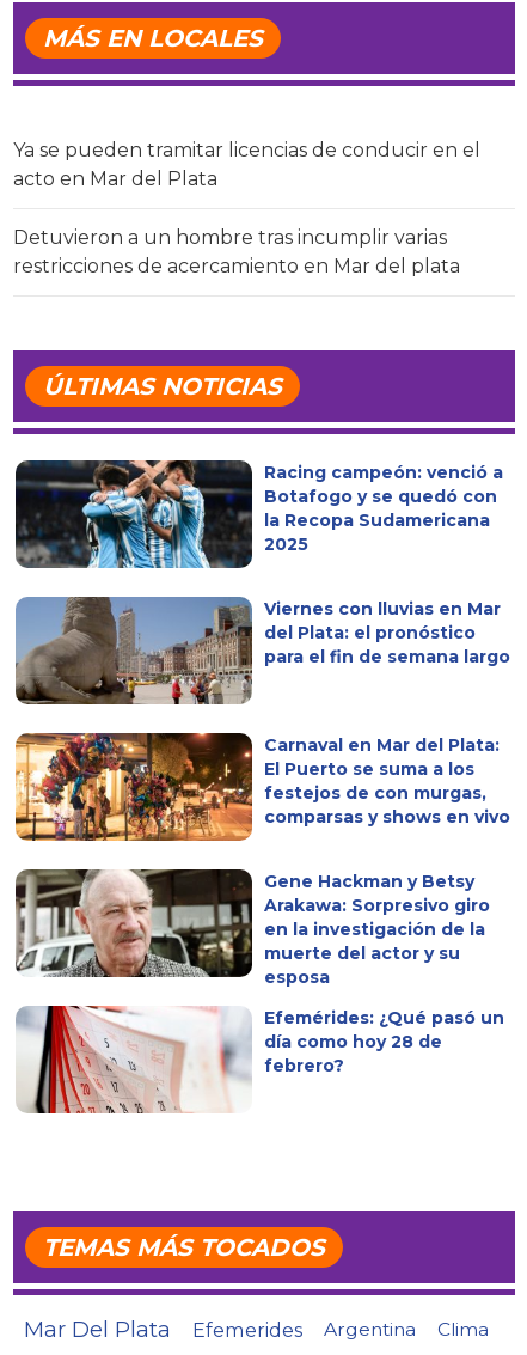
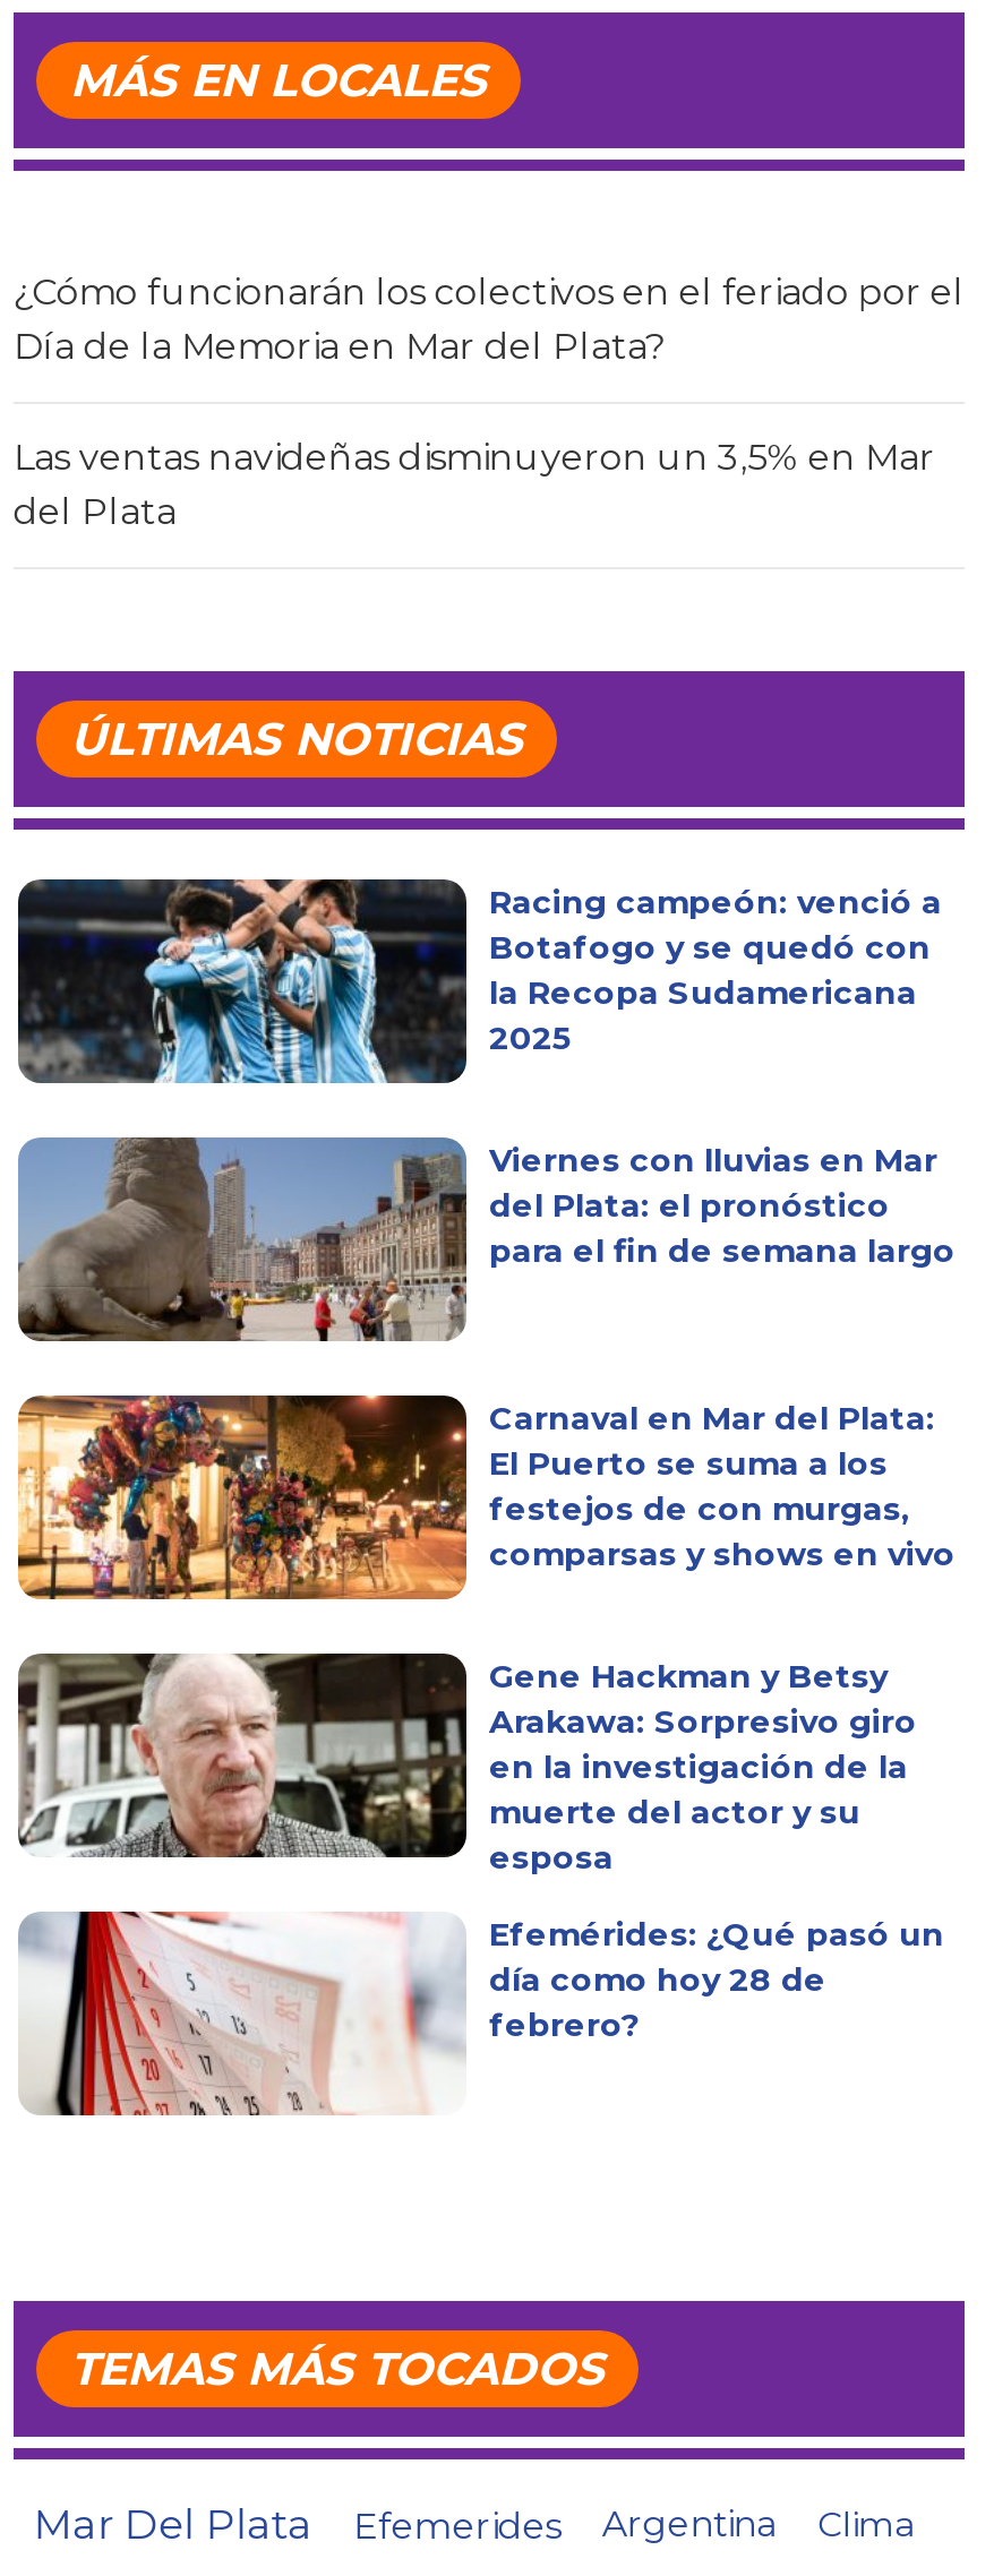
- Ya se pueden tramitar licencias de conducir en el
- acto en Mar del Plata
+ ¿Cómo funcionarán los colectivos en el feriado por el
+ Día de la Memoria en Mar del Plata?

- Detuvieron a un hombre tras incumplir varias
- restricciones de acercamiento en Mar del plata
+ Las ventas navideñas disminuyeron un 3,5% en Mar
+ del Plata
